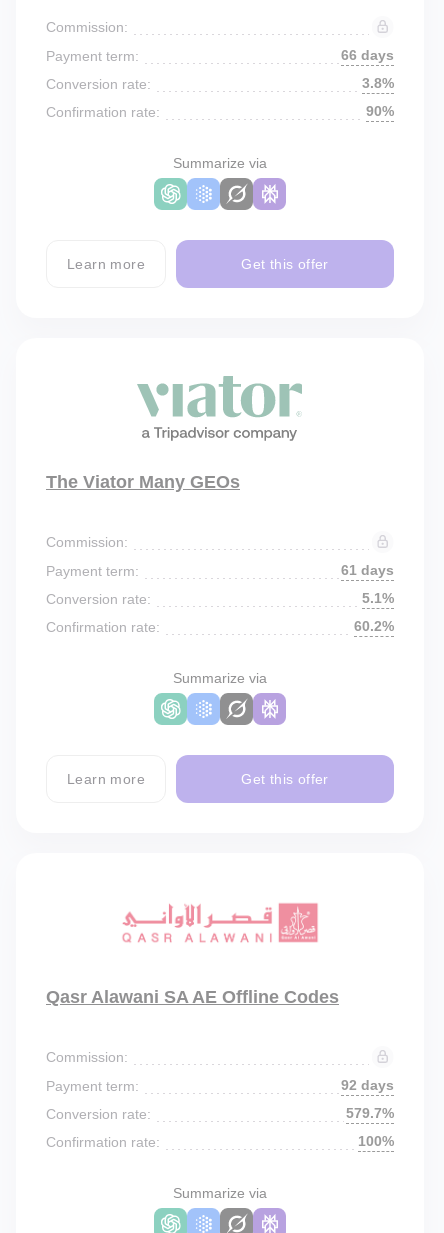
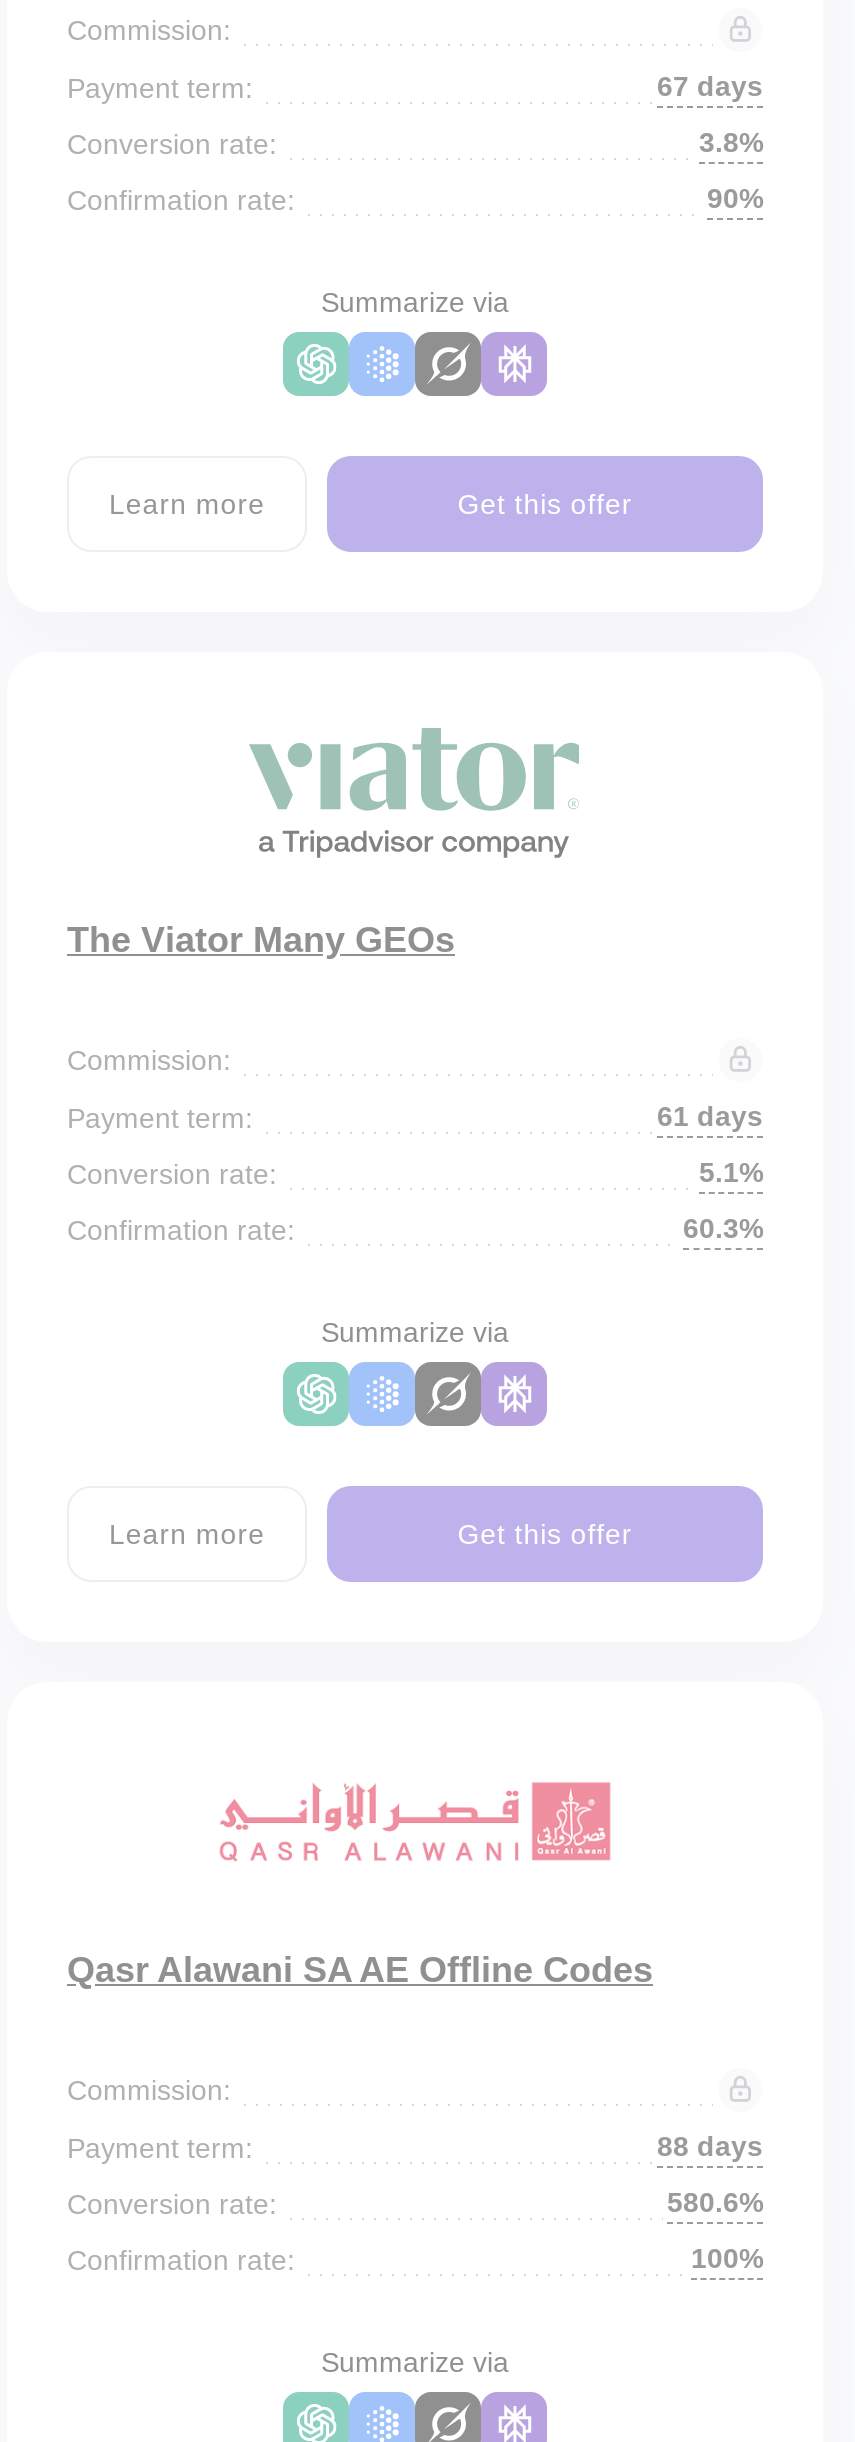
- 66 days
+ 67 days

- 60.2%
+ 60.3%

- 92 days
+ 88 days

- 579.7%
+ 580.6%
